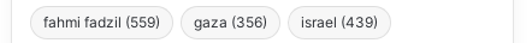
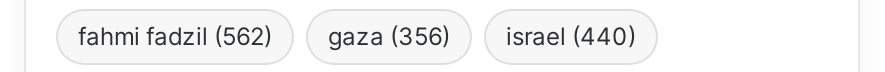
- fahmi fadzil (559)
+ fahmi fadzil (562)

- israel (439)
+ israel (440)
